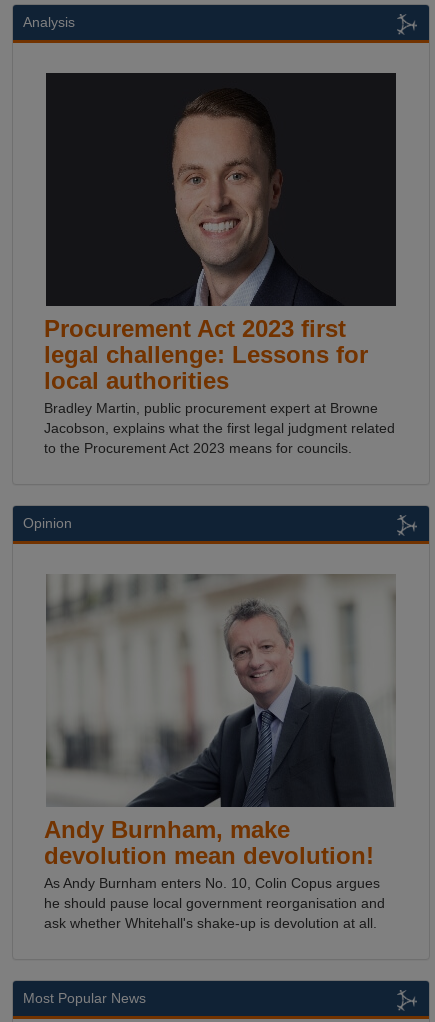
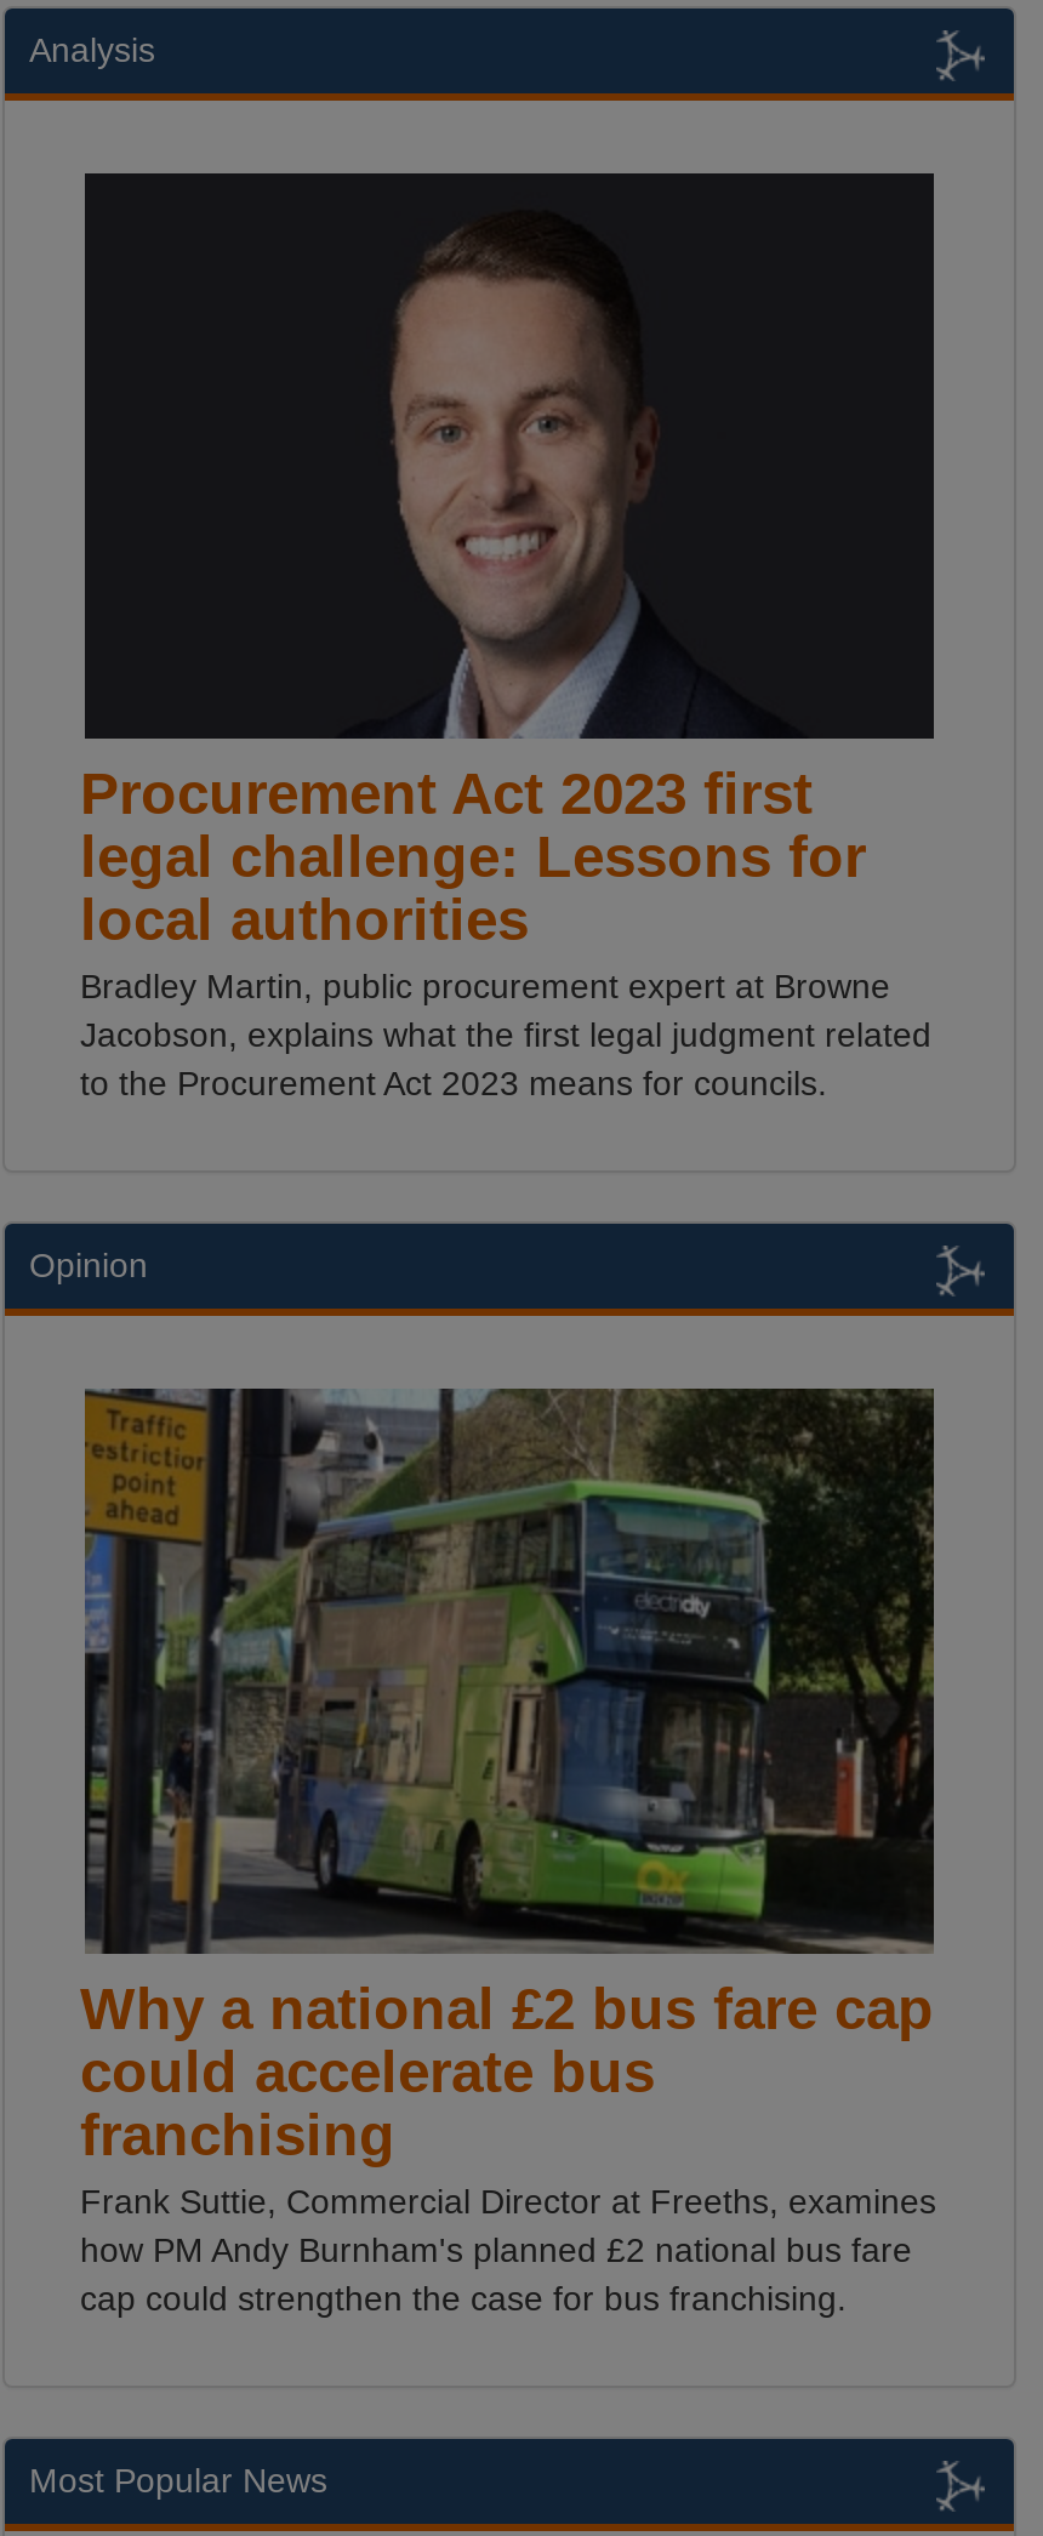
- [image]
- Andy Burnham, make
- devolution mean devolution!
- As Andy Burnham enters No. 10, Colin Copus argues
- he should pause local government reorganisation and
- ask whether Whitehall's shake-up is devolution at all.
+ [image]
+ Why a national £2 bus fare cap
+ could accelerate bus
+ franchising
+ Frank Suttie, Commercial Director at Freeths, examines
+ how PM Andy Burnham's planned £2 national bus fare
+ cap could strengthen the case for bus franchising.
